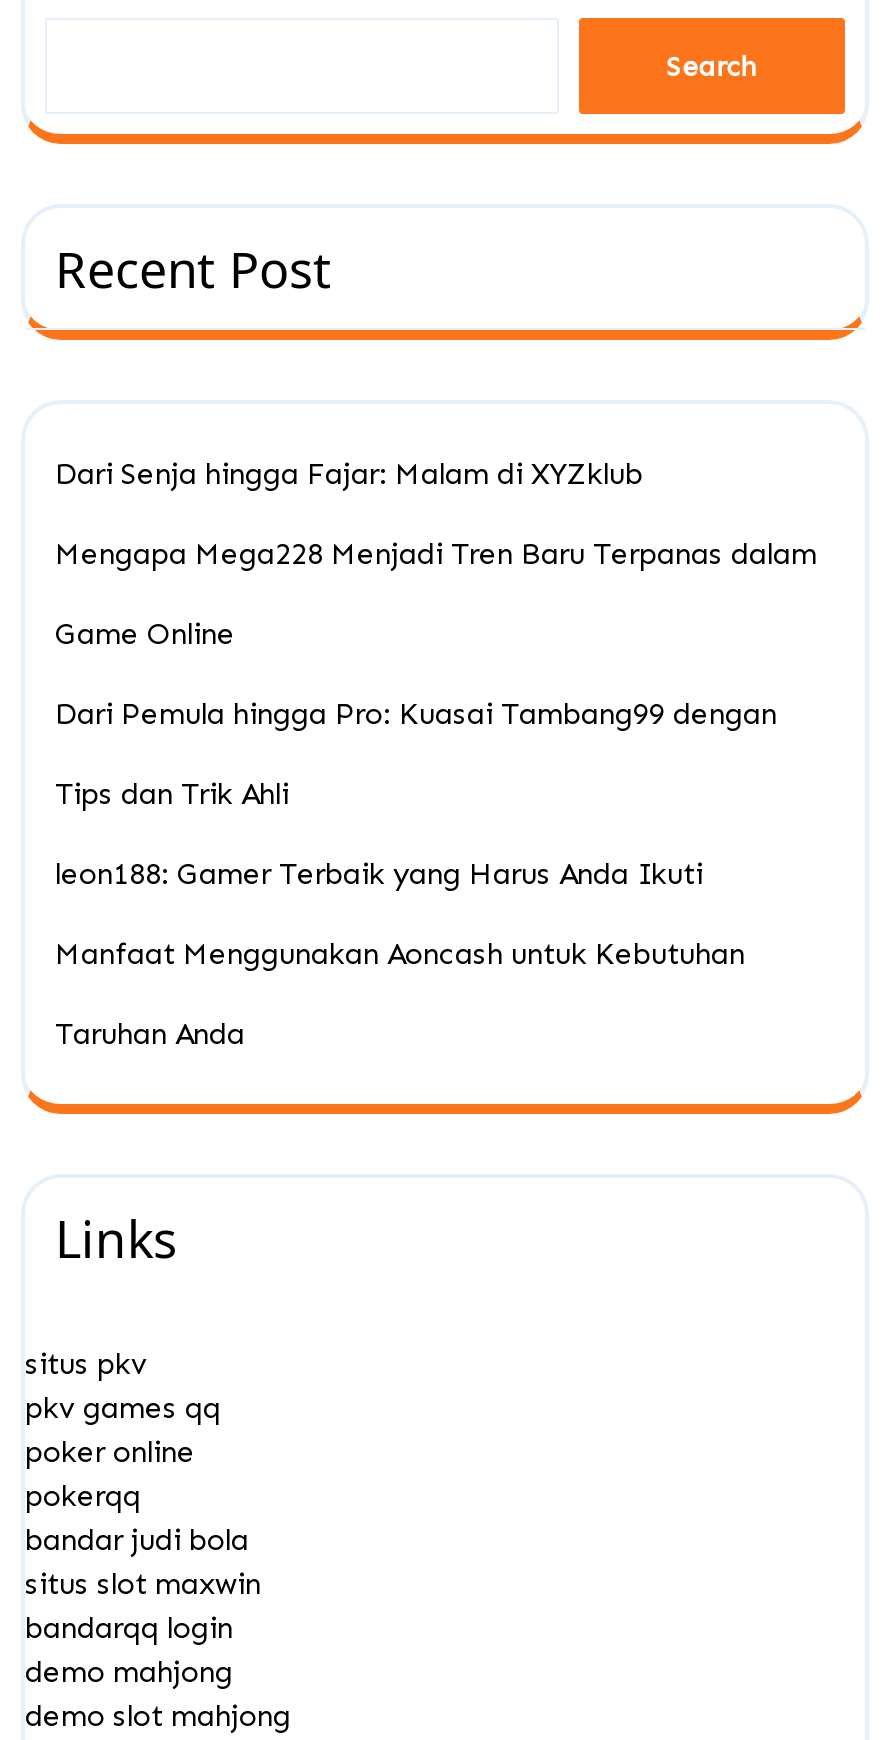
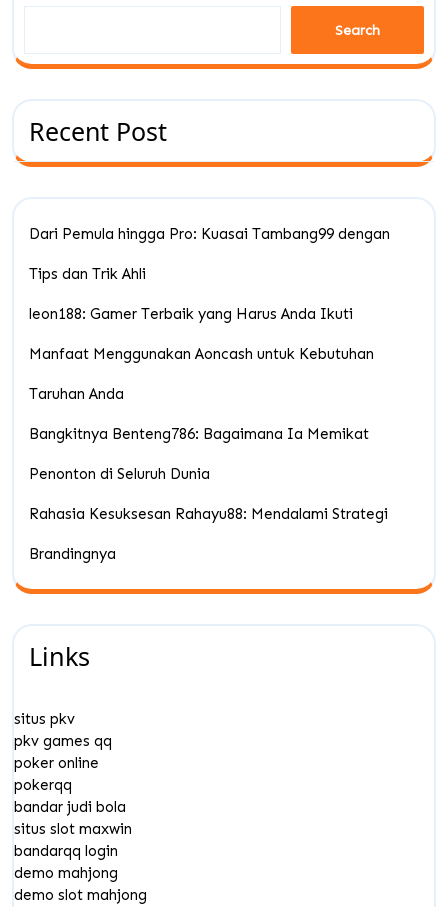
- Dari Senja hingga Fajar: Malam di XYZklub
- Mengapa Mega228 Menjadi Tren Baru Terpanas dalam
- Game Online

moved up: Dari Pemula hingga Pro: Kuasai Tambang99 dengan | Tips dan Trik Ahli | leon188: Gamer Terbaik yang Harus Anda Ikuti | Manfaat Menggunakan Aoncash untuk Kebutuhan | Taruhan Anda

+ Bangkitnya Benteng786: Bagaimana Ia Memikat
+ Penonton di Seluruh Dunia
+ Rahasia Kesuksesan Rahayu88: Mendalami Strategi
+ Brandingnya
